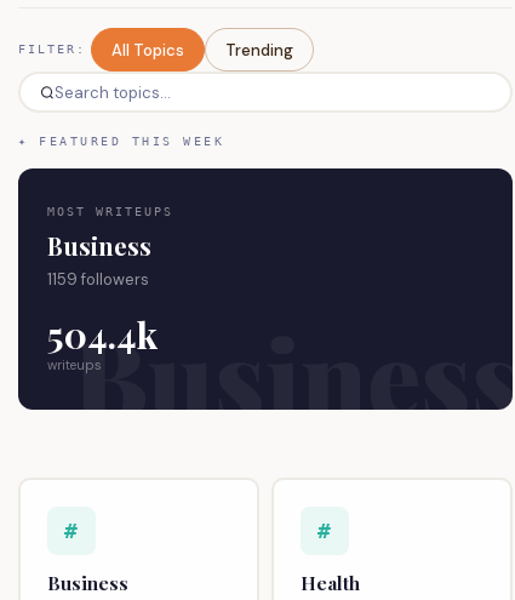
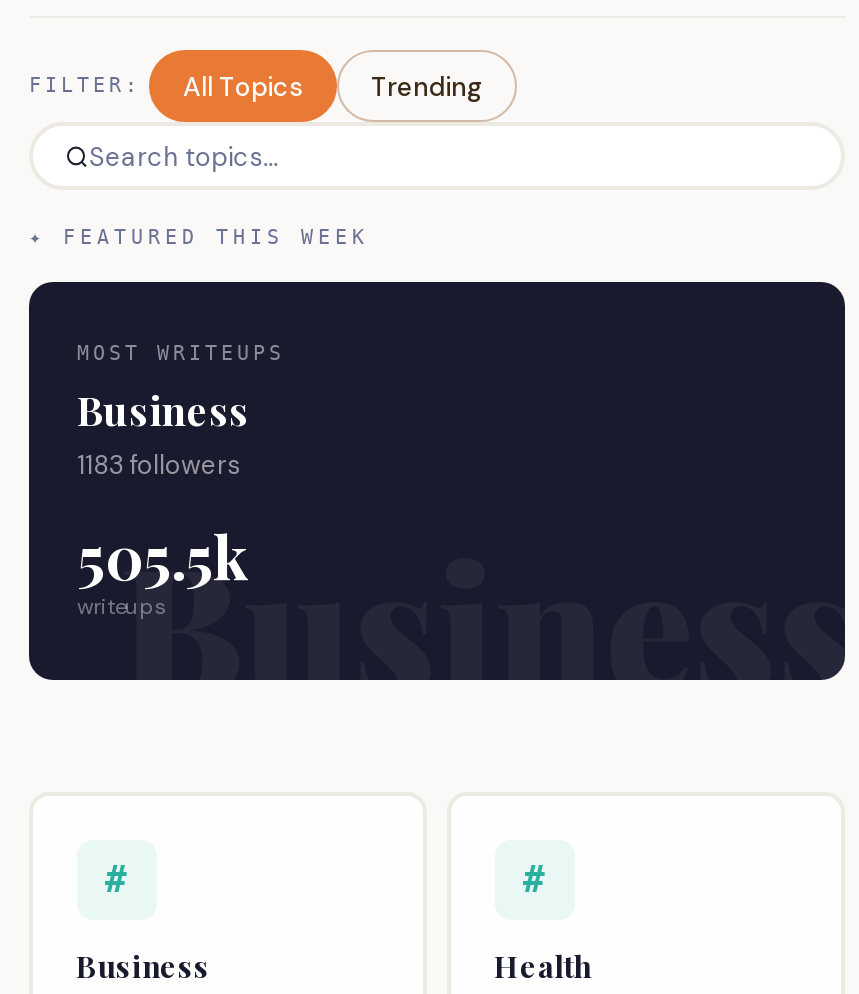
- 1159 followers
- 504.4k
+ 1183 followers
+ 505.5k
